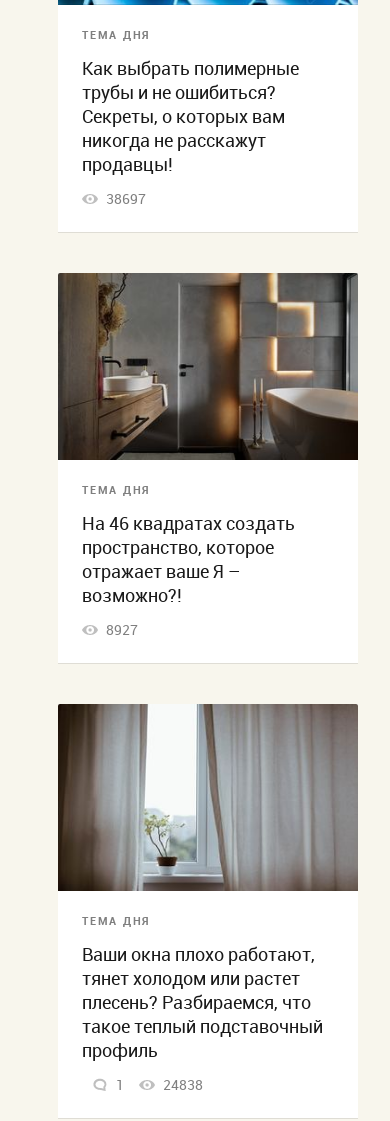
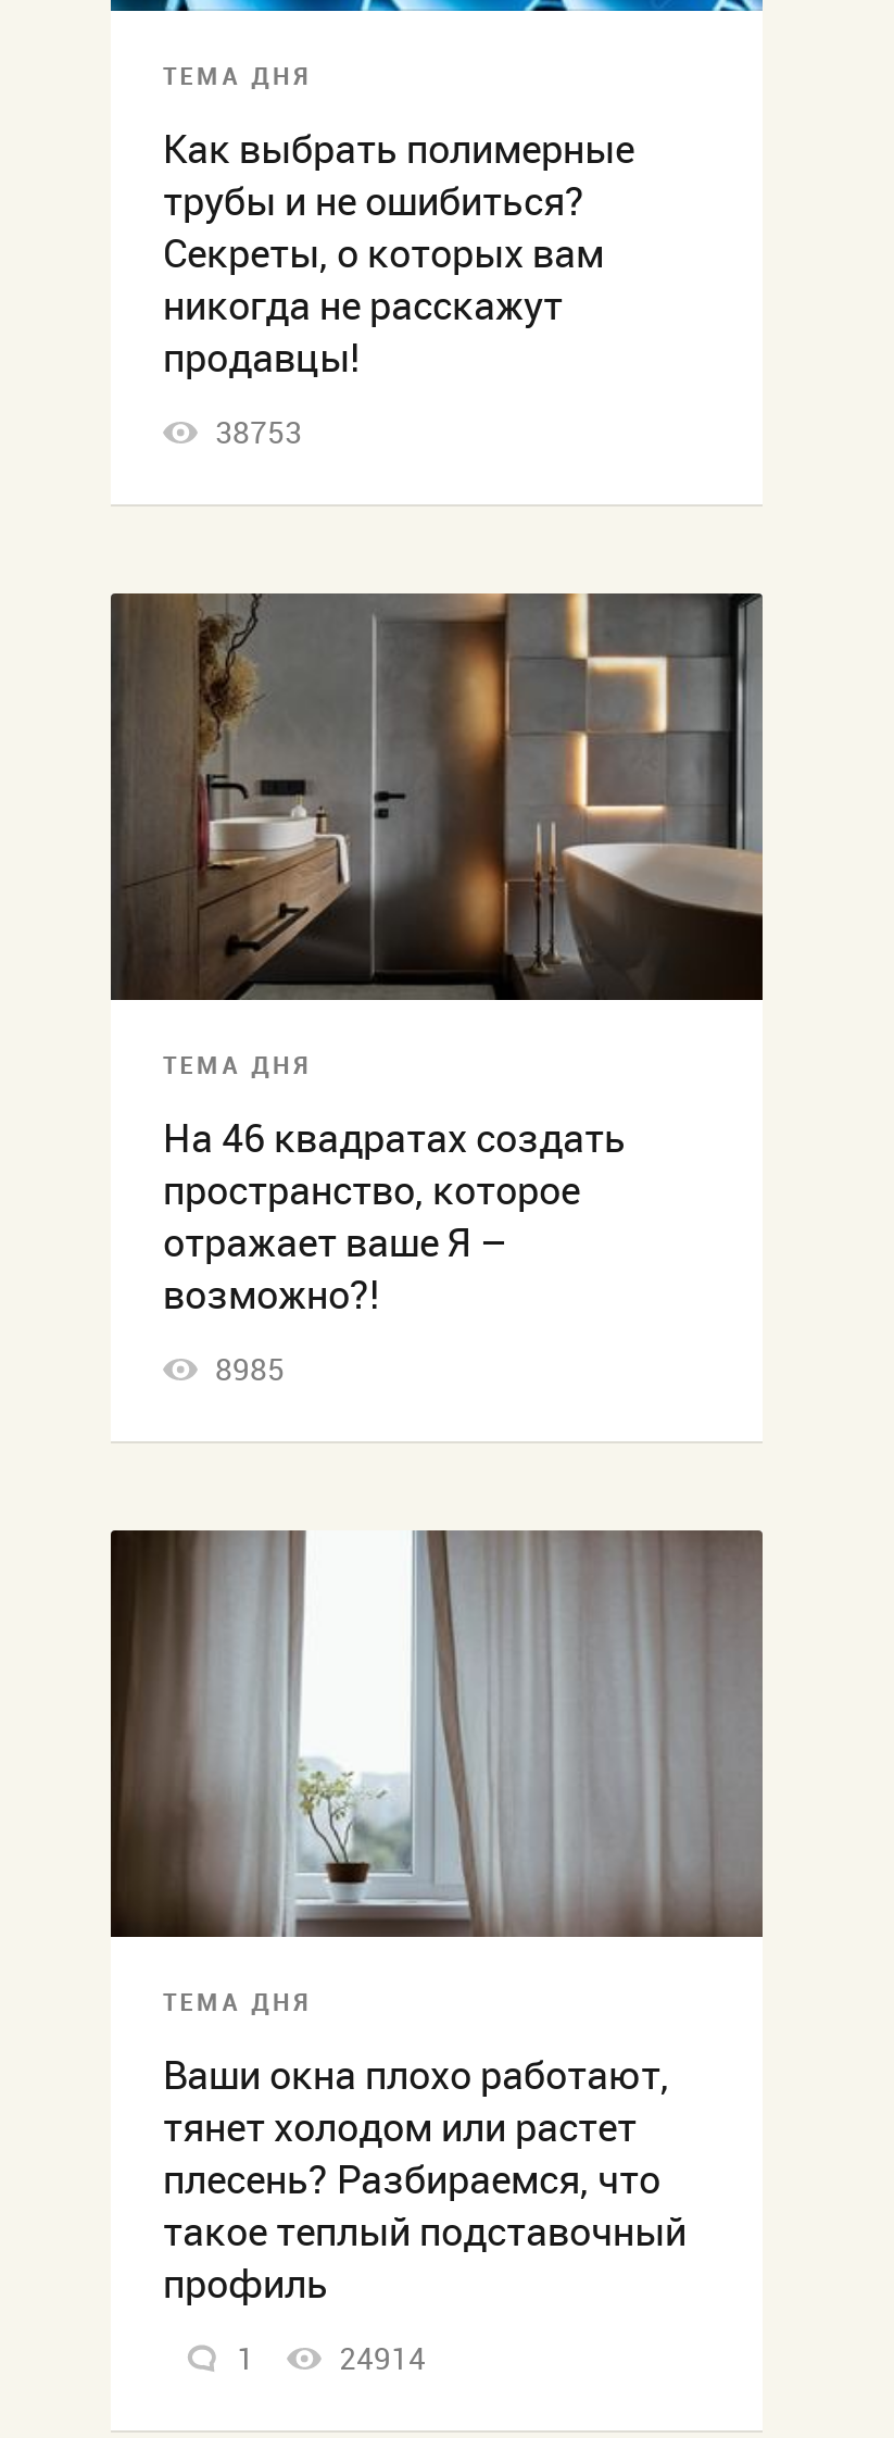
- 38697
+ 38753

- 8927
+ 8985

- 24838
+ 24914
